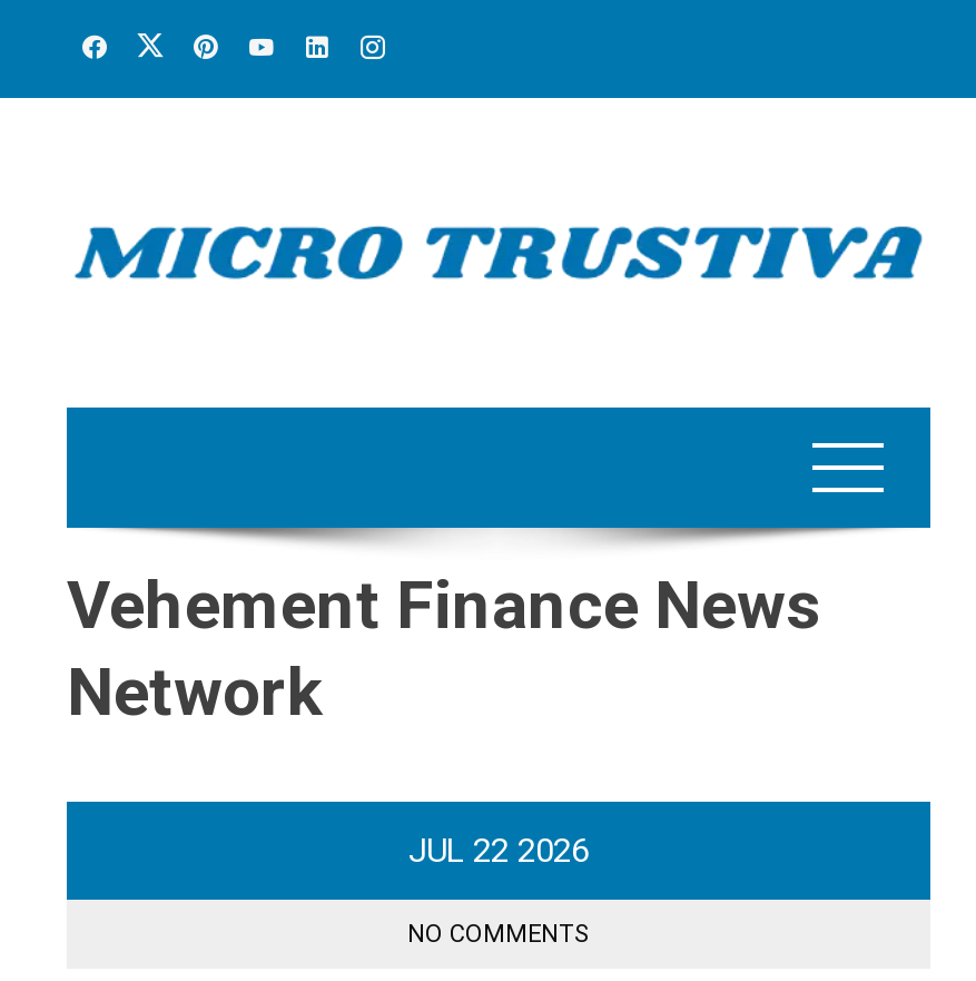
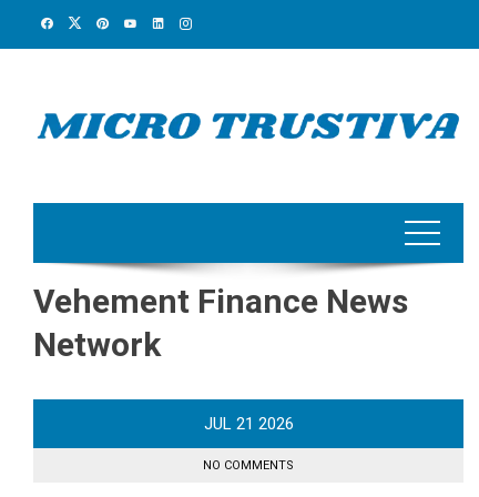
- JUL 22 2026
+ JUL 21 2026
